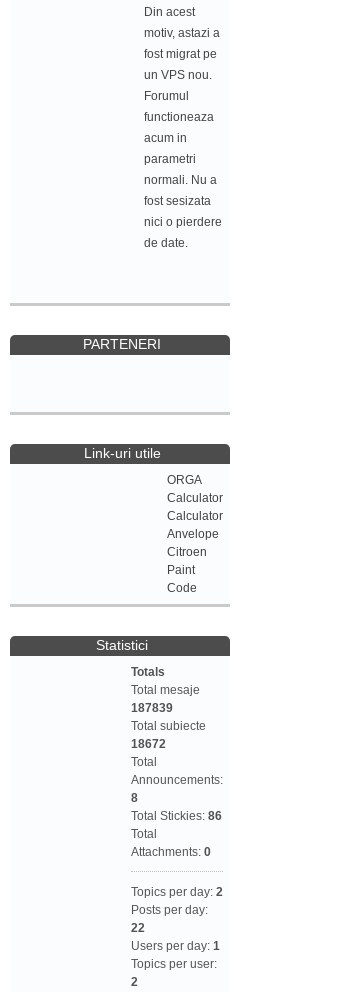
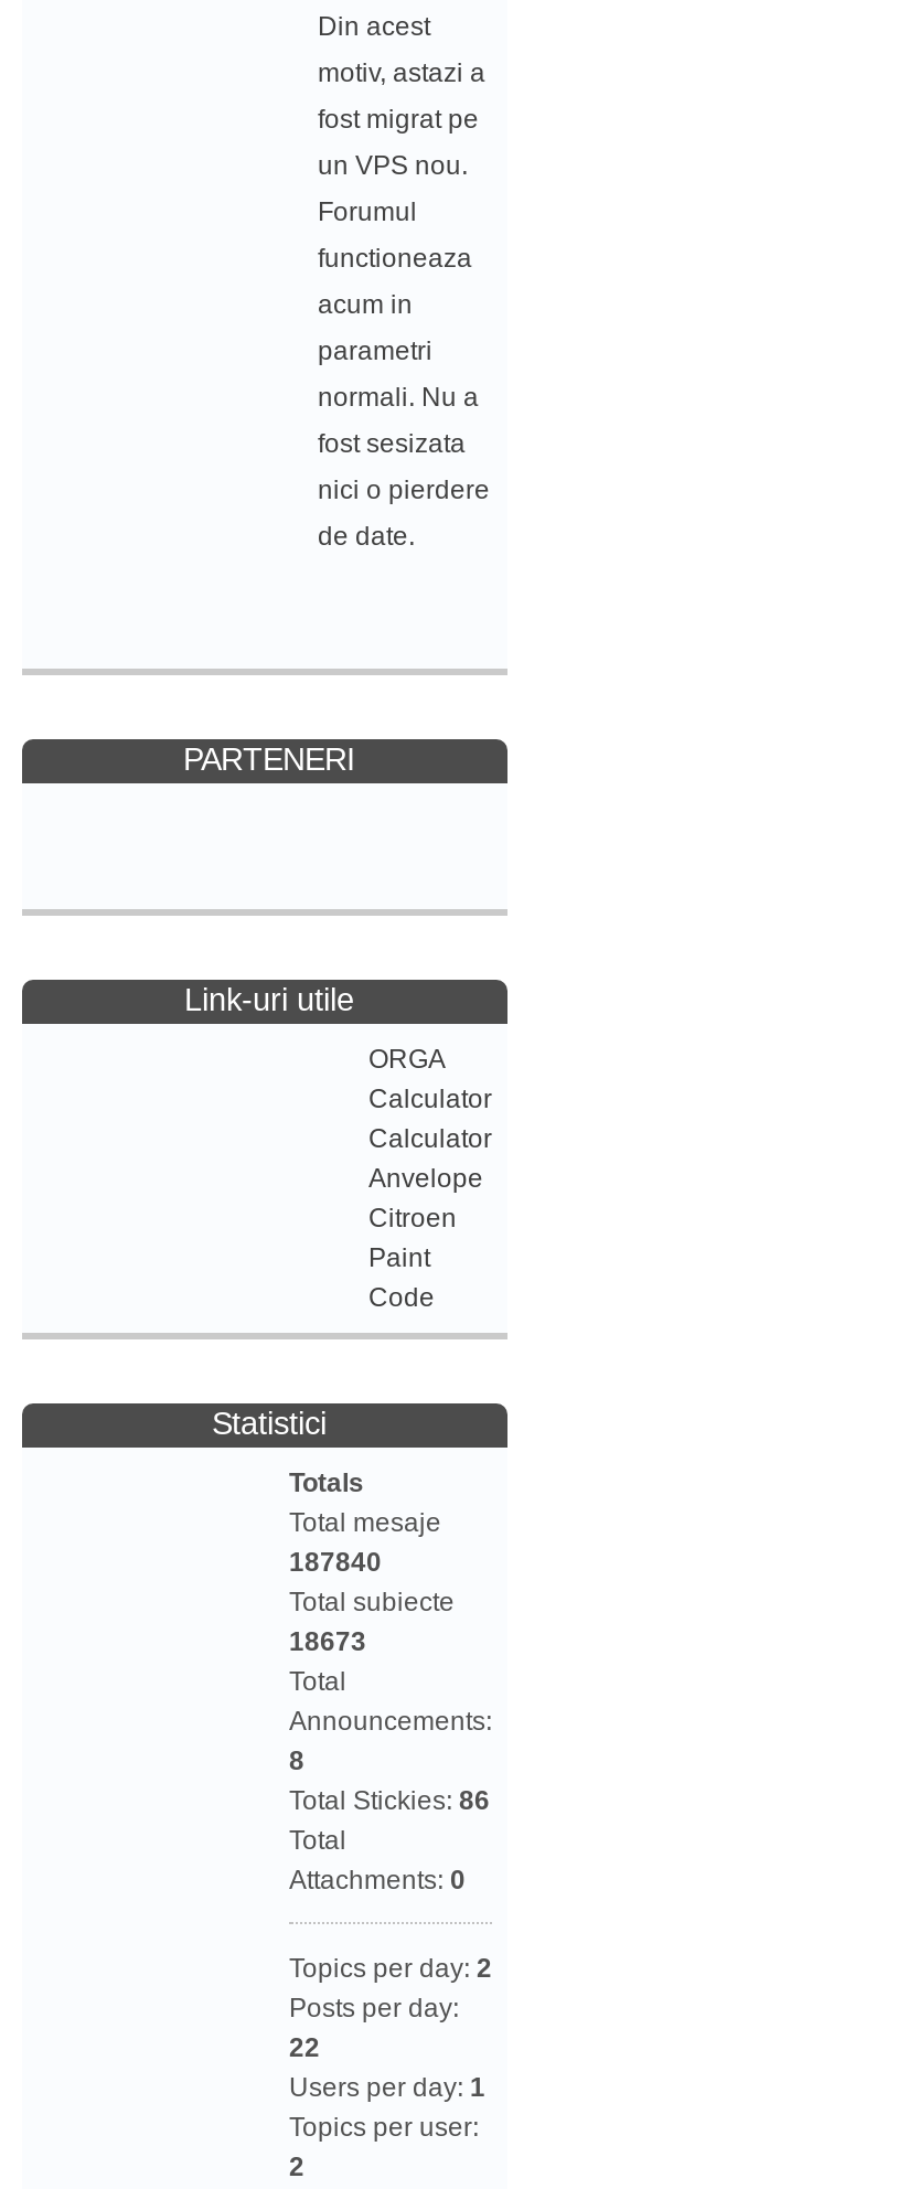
- 187839
+ 187840

- 18672
+ 18673
